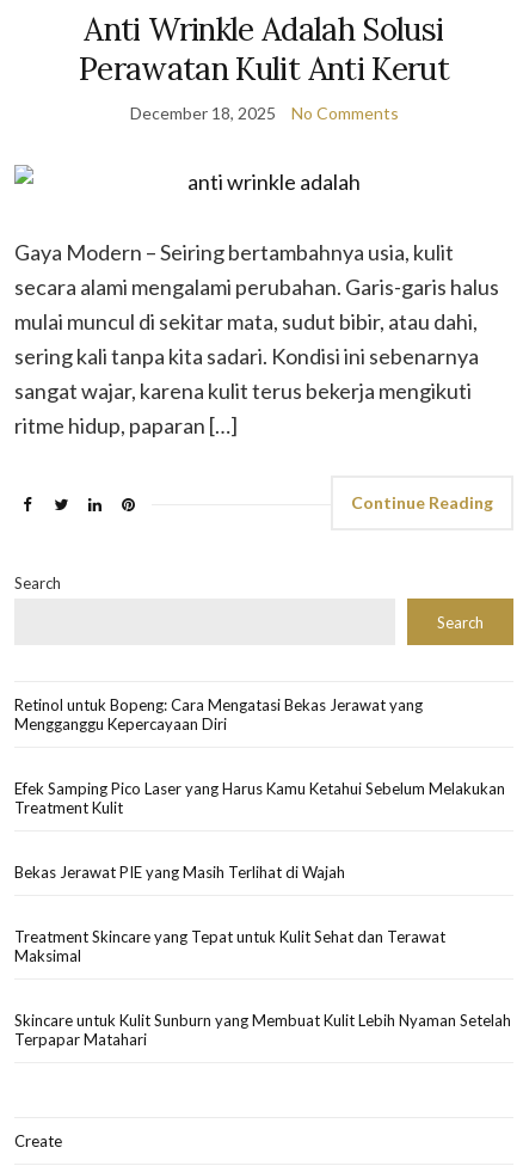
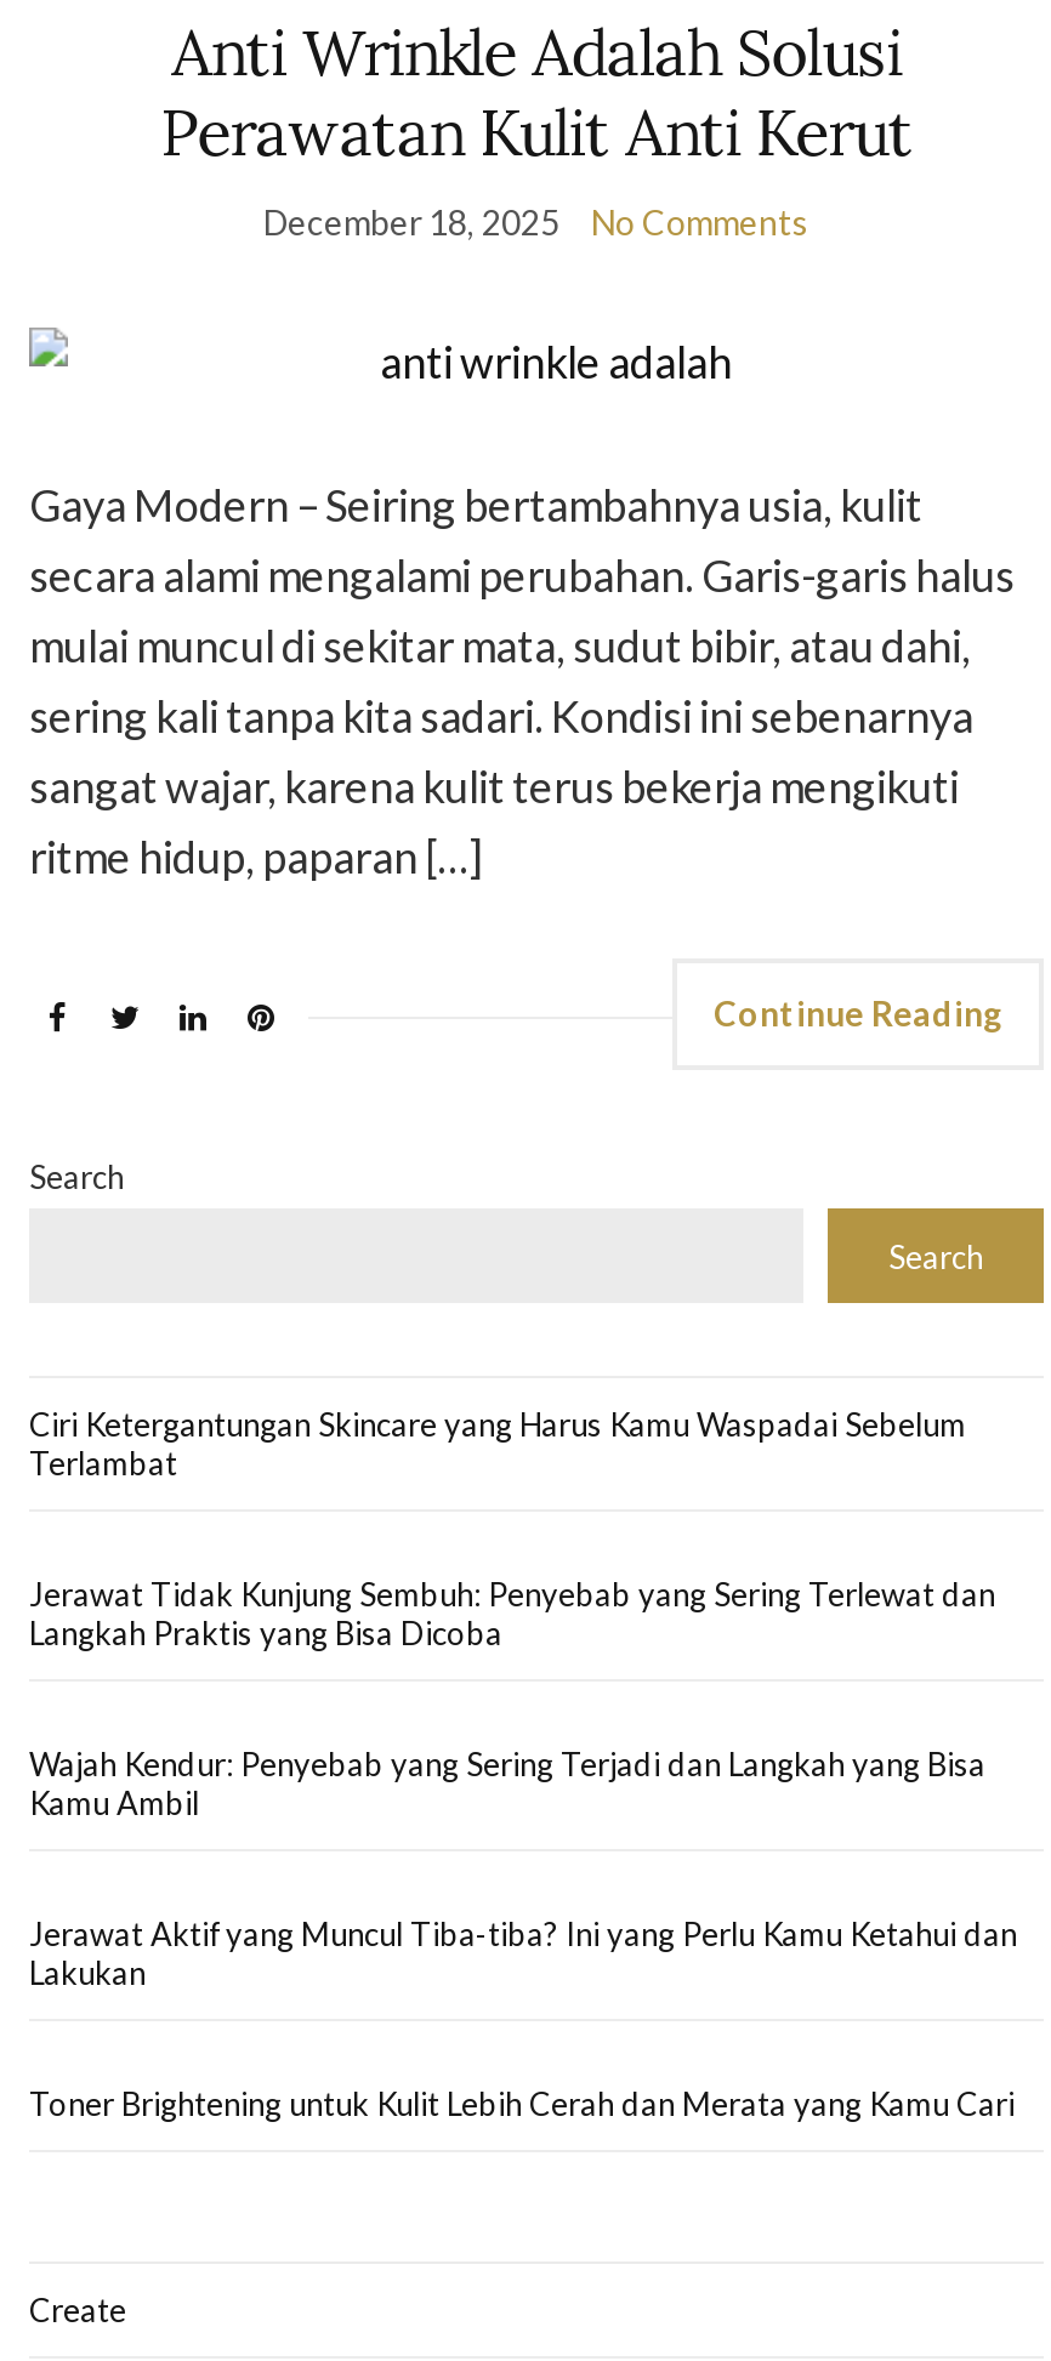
- Retinol untuk Bopeng: Cara Mengatasi Bekas Jerawat yang
- Mengganggu Kepercayaan Diri
+ Ciri Ketergantungan Skincare yang Harus Kamu Waspadai Sebelum
+ Terlambat

- Efek Samping Pico Laser yang Harus Kamu Ketahui Sebelum Melakukan
- Treatment Kulit
+ Jerawat Tidak Kunjung Sembuh: Penyebab yang Sering Terlewat dan
+ Langkah Praktis yang Bisa Dicoba

- Bekas Jerawat PIE yang Masih Terlihat di Wajah
+ Wajah Kendur: Penyebab yang Sering Terjadi dan Langkah yang Bisa
+ Kamu Ambil

- Treatment Skincare yang Tepat untuk Kulit Sehat dan Terawat
- Maksimal
+ Jerawat Aktif yang Muncul Tiba-tiba? Ini yang Perlu Kamu Ketahui dan
+ Lakukan

- Skincare untuk Kulit Sunburn yang Membuat Kulit Lebih Nyaman Setelah
- Terpapar Matahari
+ Toner Brightening untuk Kulit Lebih Cerah dan Merata yang Kamu Cari
